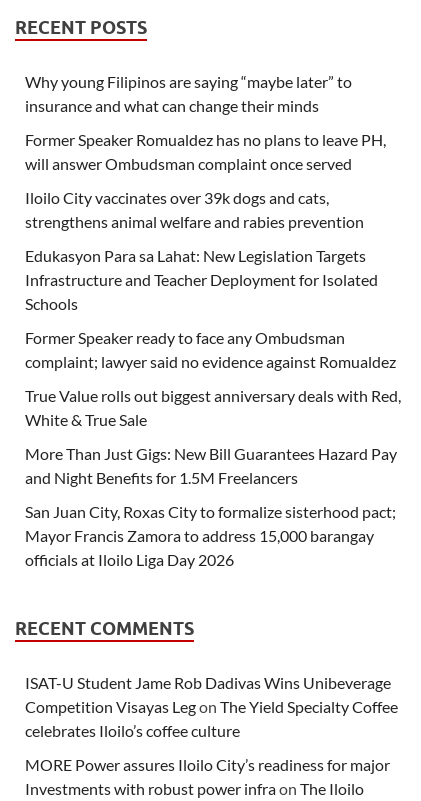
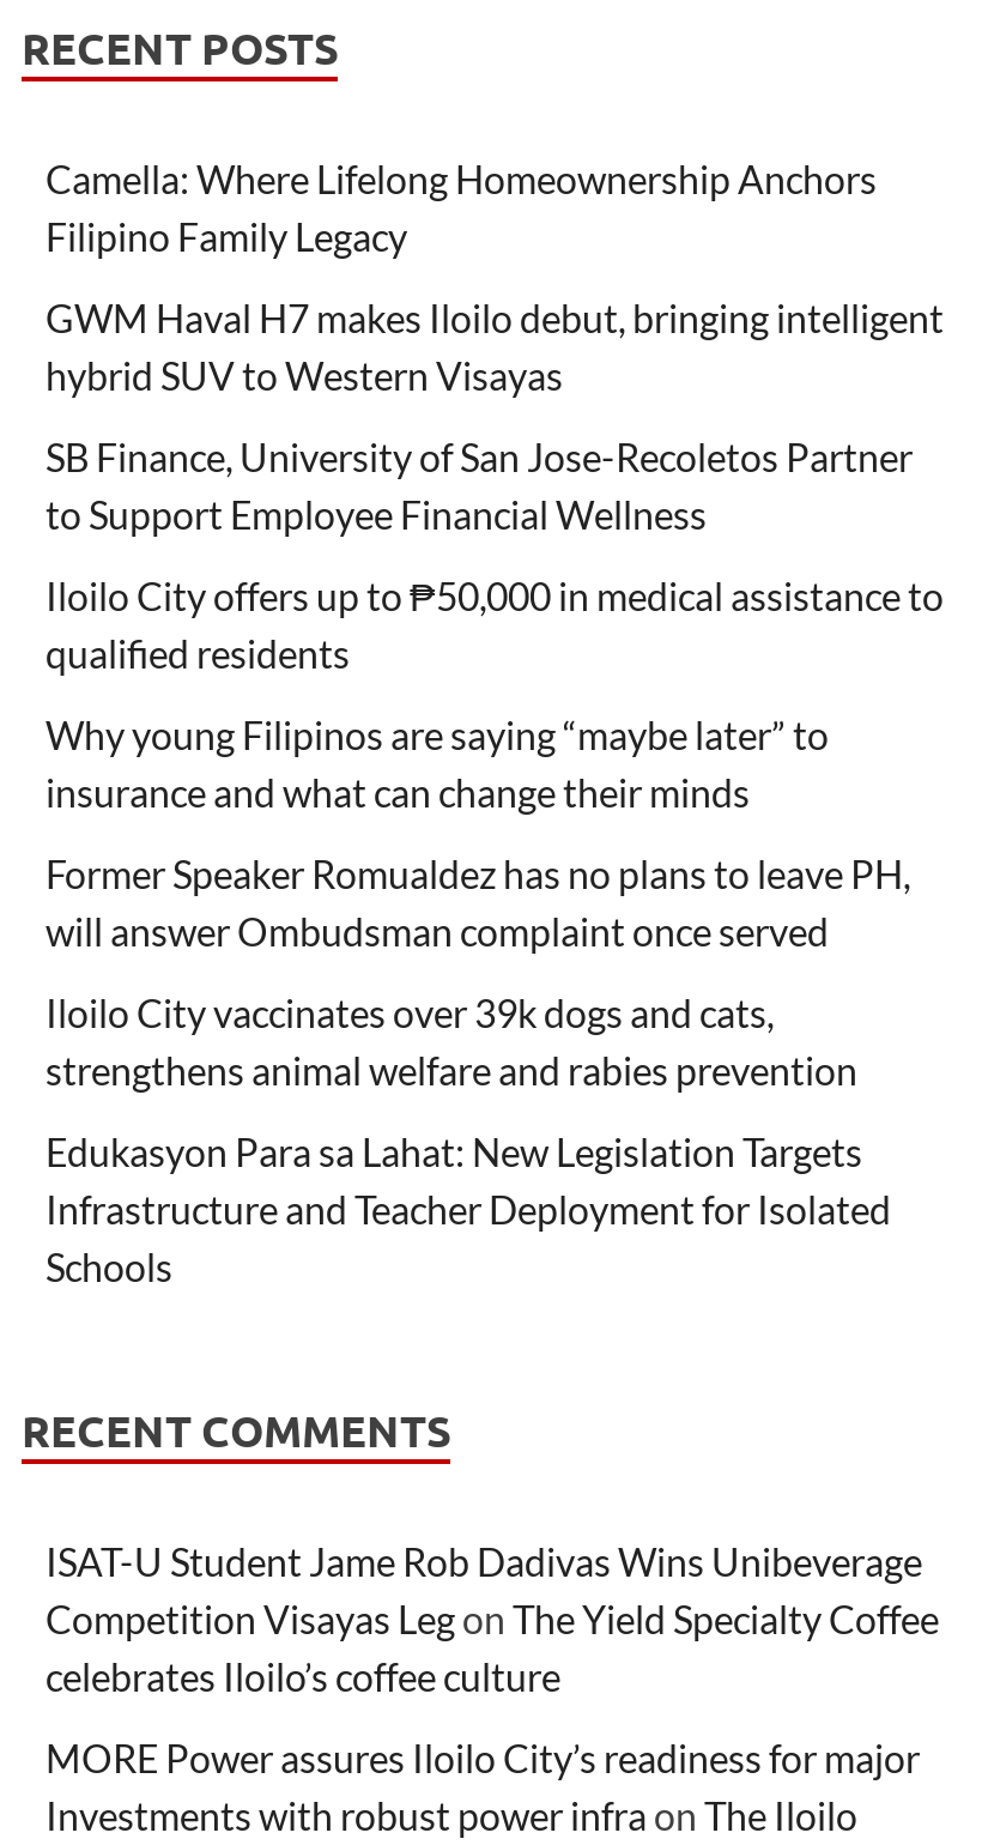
+ Camella: Where Lifelong Homeownership Anchors
+ Filipino Family Legacy
+ GWM Haval H7 makes Iloilo debut, bringing intelligent
+ hybrid SUV to Western Visayas
+ SB Finance, University of San Jose-Recoletos Partner
+ to Support Employee Financial Wellness
+ Iloilo City offers up to ₱50,000 in medical assistance to
+ qualified residents

moved down: Why young Filipinos are saying “maybe later” to | insurance and what can change their minds | Former Speaker Romualdez has no plans to leave PH, | ... | Infrastructure and Teacher Deployment for Isolated | Schools

- Former Speaker ready to face any Ombudsman
- complaint; lawyer said no evidence against Romualdez
- True Value rolls out biggest anniversary deals with Red,
- White & True Sale
- More Than Just Gigs: New Bill Guarantees Hazard Pay
- and Night Benefits for 1.5M Freelancers
- San Juan City, Roxas City to formalize sisterhood pact;
- Mayor Francis Zamora to address 15,000 barangay
- officials at Iloilo Liga Day 2026
